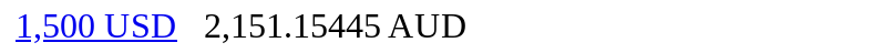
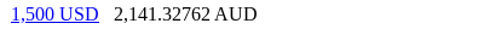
- 1,500 USD 2,151.15445 AUD
+ 1,500 USD 2,141.32762 AUD
